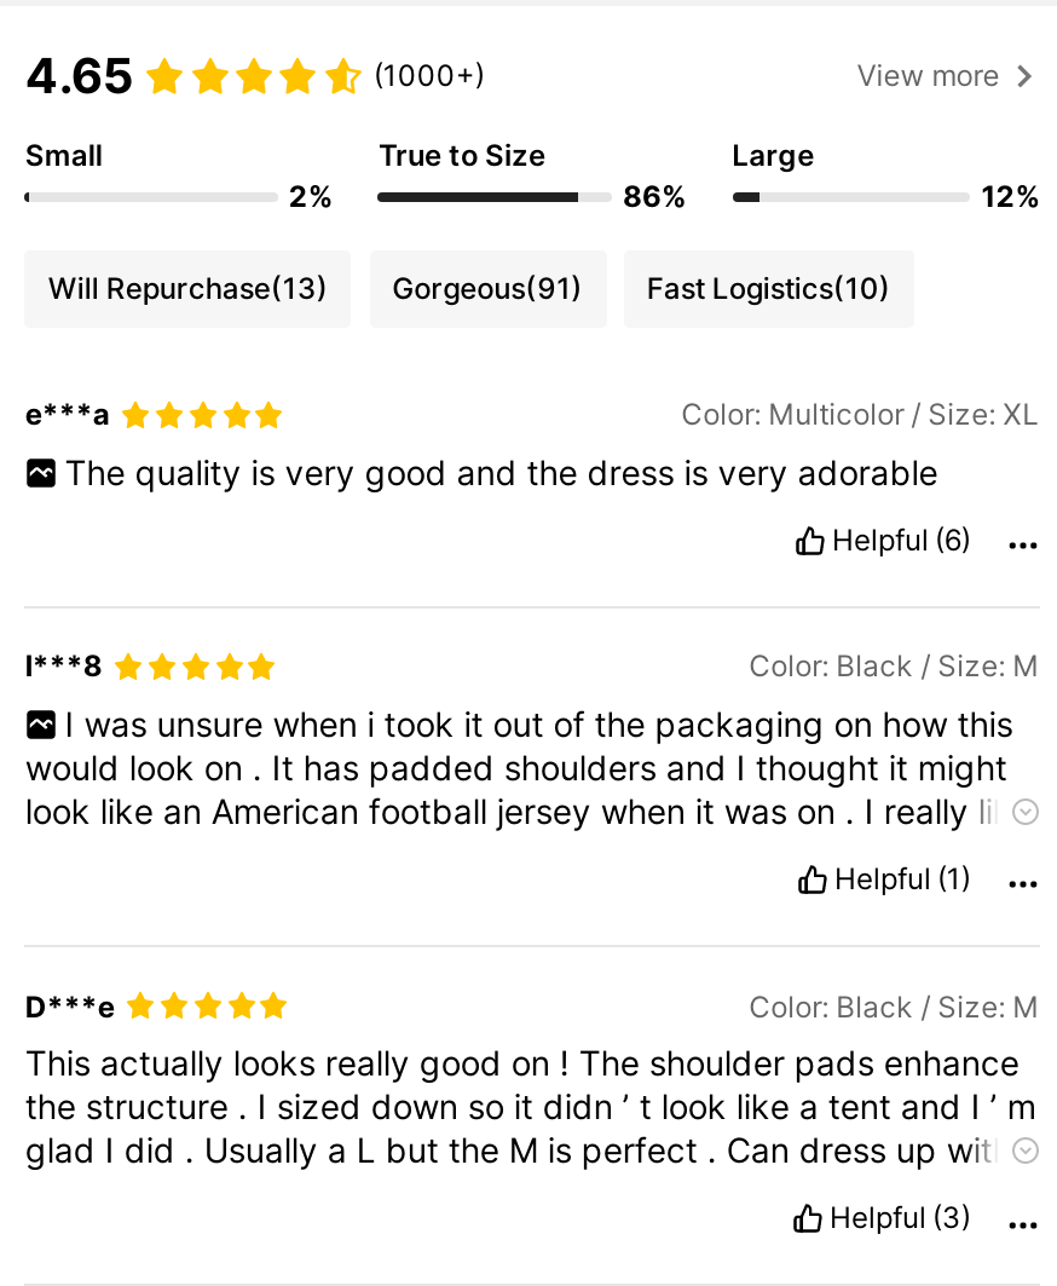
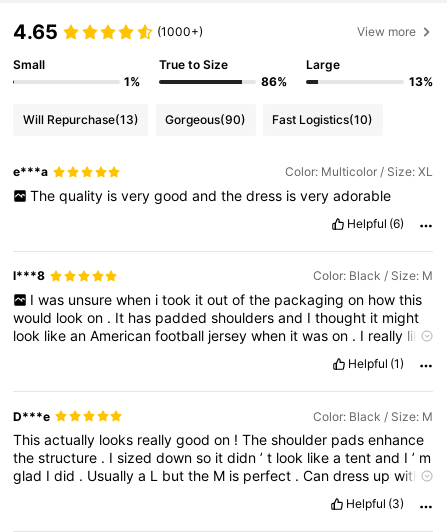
- 2%
+ 1%

- 12%
+ 13%

- Will Repurchase(13) Gorgeous(91) Fast Logistics(10)
+ Will Repurchase(13) Gorgeous(90) Fast Logistics(10)
